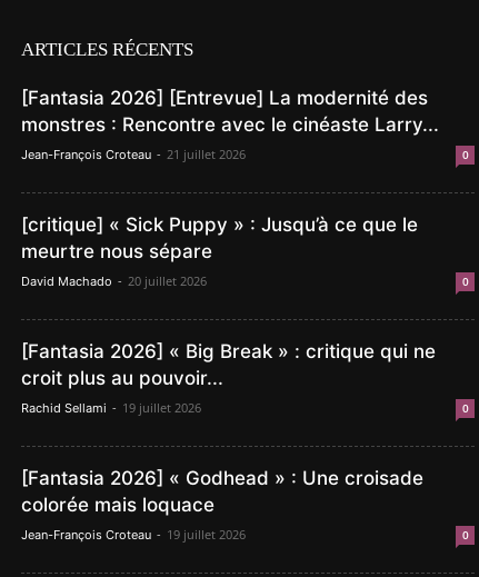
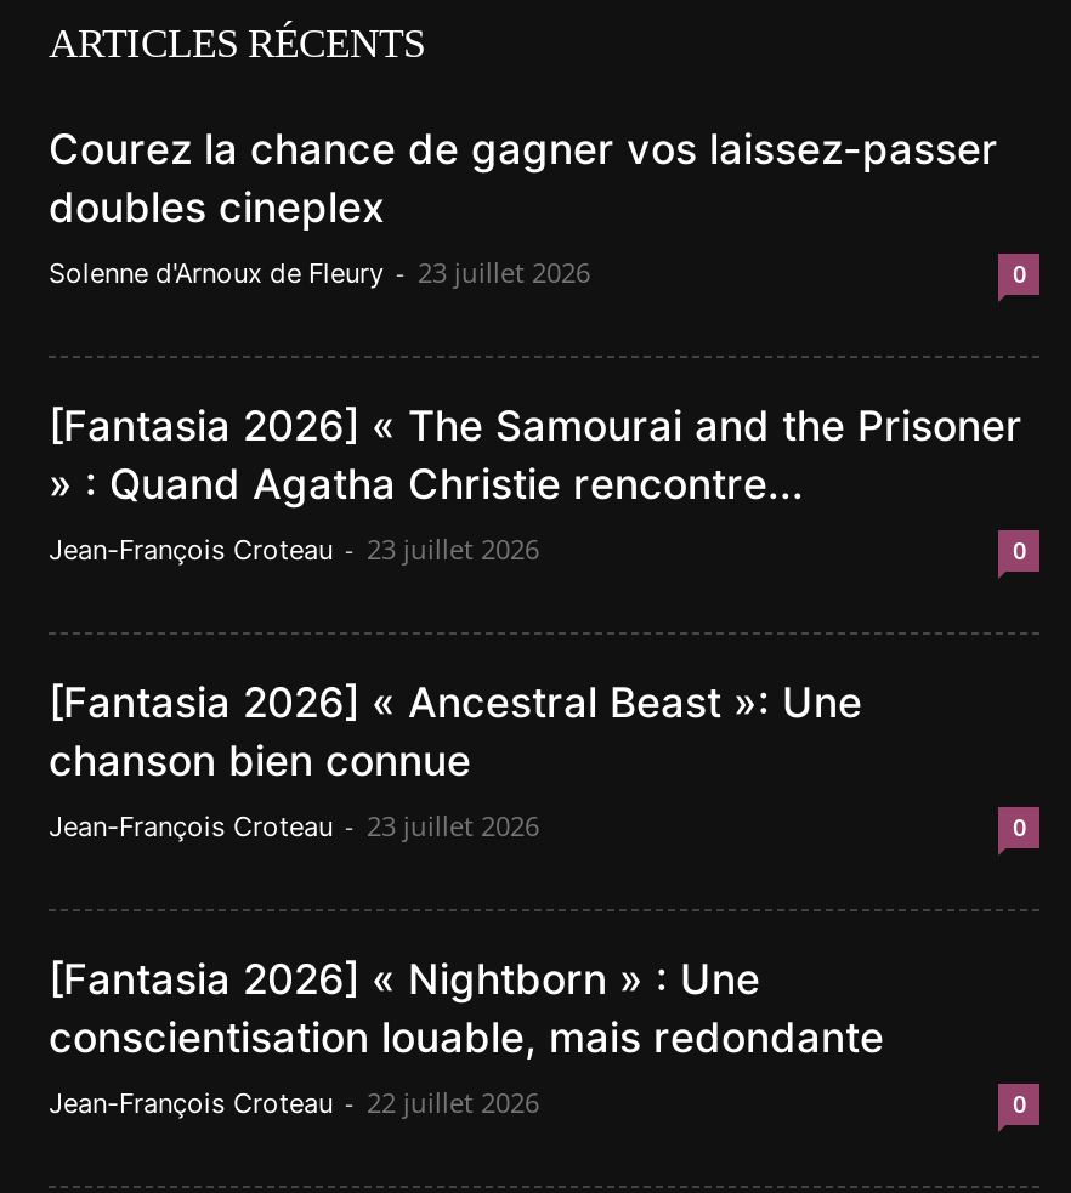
- [Fantasia 2026] [Entrevue] La modernité des
- monstres : Rencontre avec le cinéaste Larry...
- Jean-François Croteau - 21 juillet 2026
+ Courez la chance de gagner vos laissez-passer
+ doubles cineplex
+ Solenne d'Arnoux de Fleury - 23 juillet 2026

- [critique] « Sick Puppy » : Jusqu’à ce que le
- meurtre nous sépare
- David Machado - 20 juillet 2026
+ [Fantasia 2026] « The Samourai and the Prisoner
+ » : Quand Agatha Christie rencontre...
+ Jean-François Croteau - 23 juillet 2026

- [Fantasia 2026] « Big Break » : critique qui ne
- croit plus au pouvoir...
- Rachid Sellami - 19 juillet 2026
+ [Fantasia 2026] « Ancestral Beast »: Une
+ chanson bien connue
+ Jean-François Croteau - 23 juillet 2026

- [Fantasia 2026] « Godhead » : Une croisade
- colorée mais loquace
- Jean-François Croteau - 19 juillet 2026
+ [Fantasia 2026] « Nightborn » : Une
+ conscientisation louable, mais redondante
+ Jean-François Croteau - 22 juillet 2026
